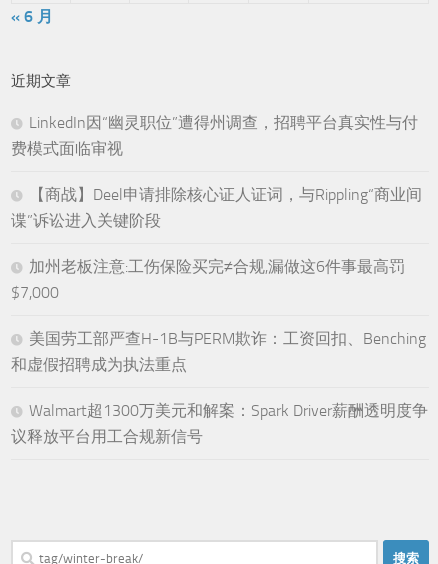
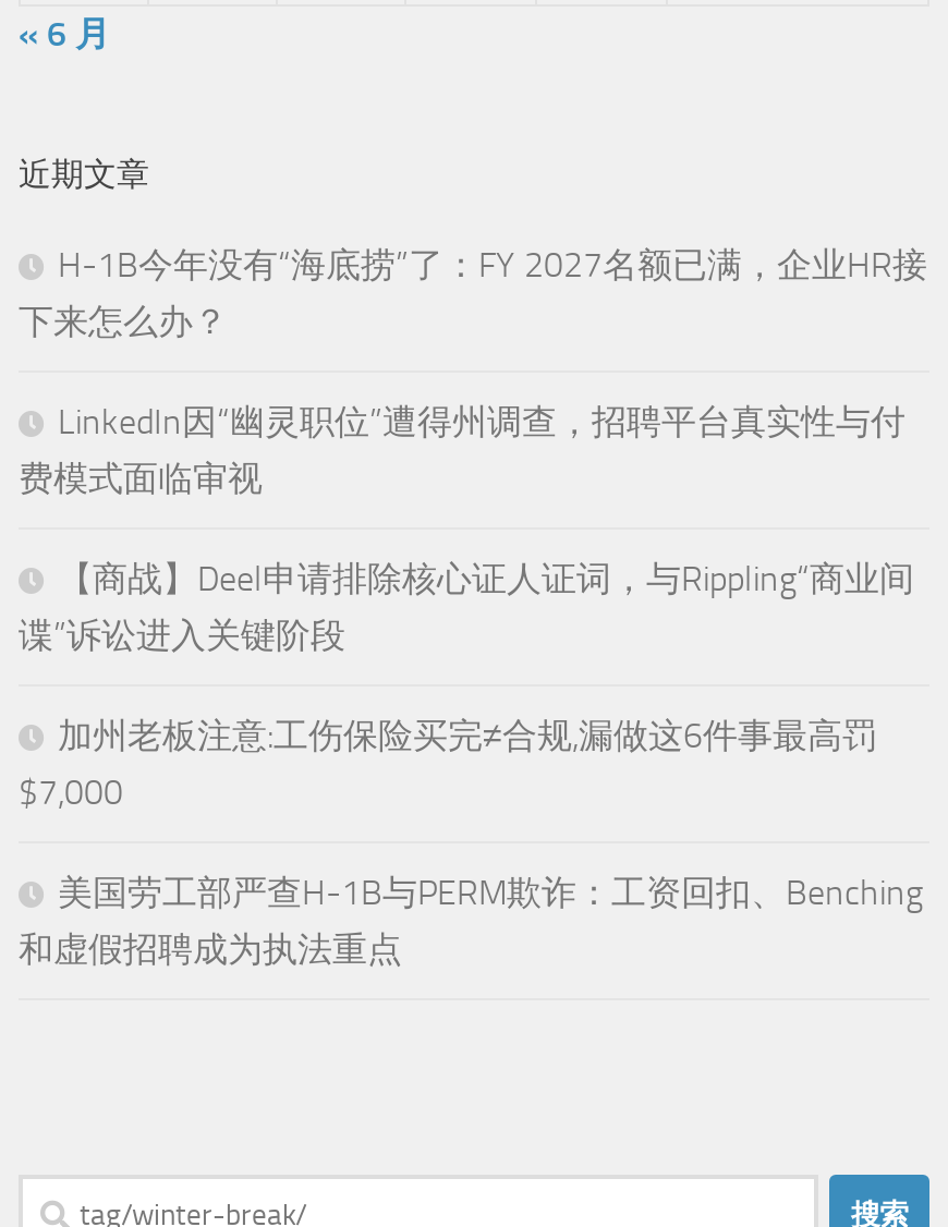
+ H-1B今年没有“海底捞”了：FY 2027名额已满，企业HR接
+ 下来怎么办？

moved down: LinkedIn因“幽灵职位”遭得州调查，招聘平台真实性与付 | 费模式面临审视 | 【商战】Deel申请排除核心证人证词，与Rippling“商业间 | 谍”诉讼进入关键阶段 | $7,000 | 美国劳工部严查H-1B与PERM欺诈：工资回扣、Benching | 和虚假招聘成为执法重点

- Walmart超1300万美元和解案：Spark Driver薪酬透明度争
- 议释放平台用工合规新信号
